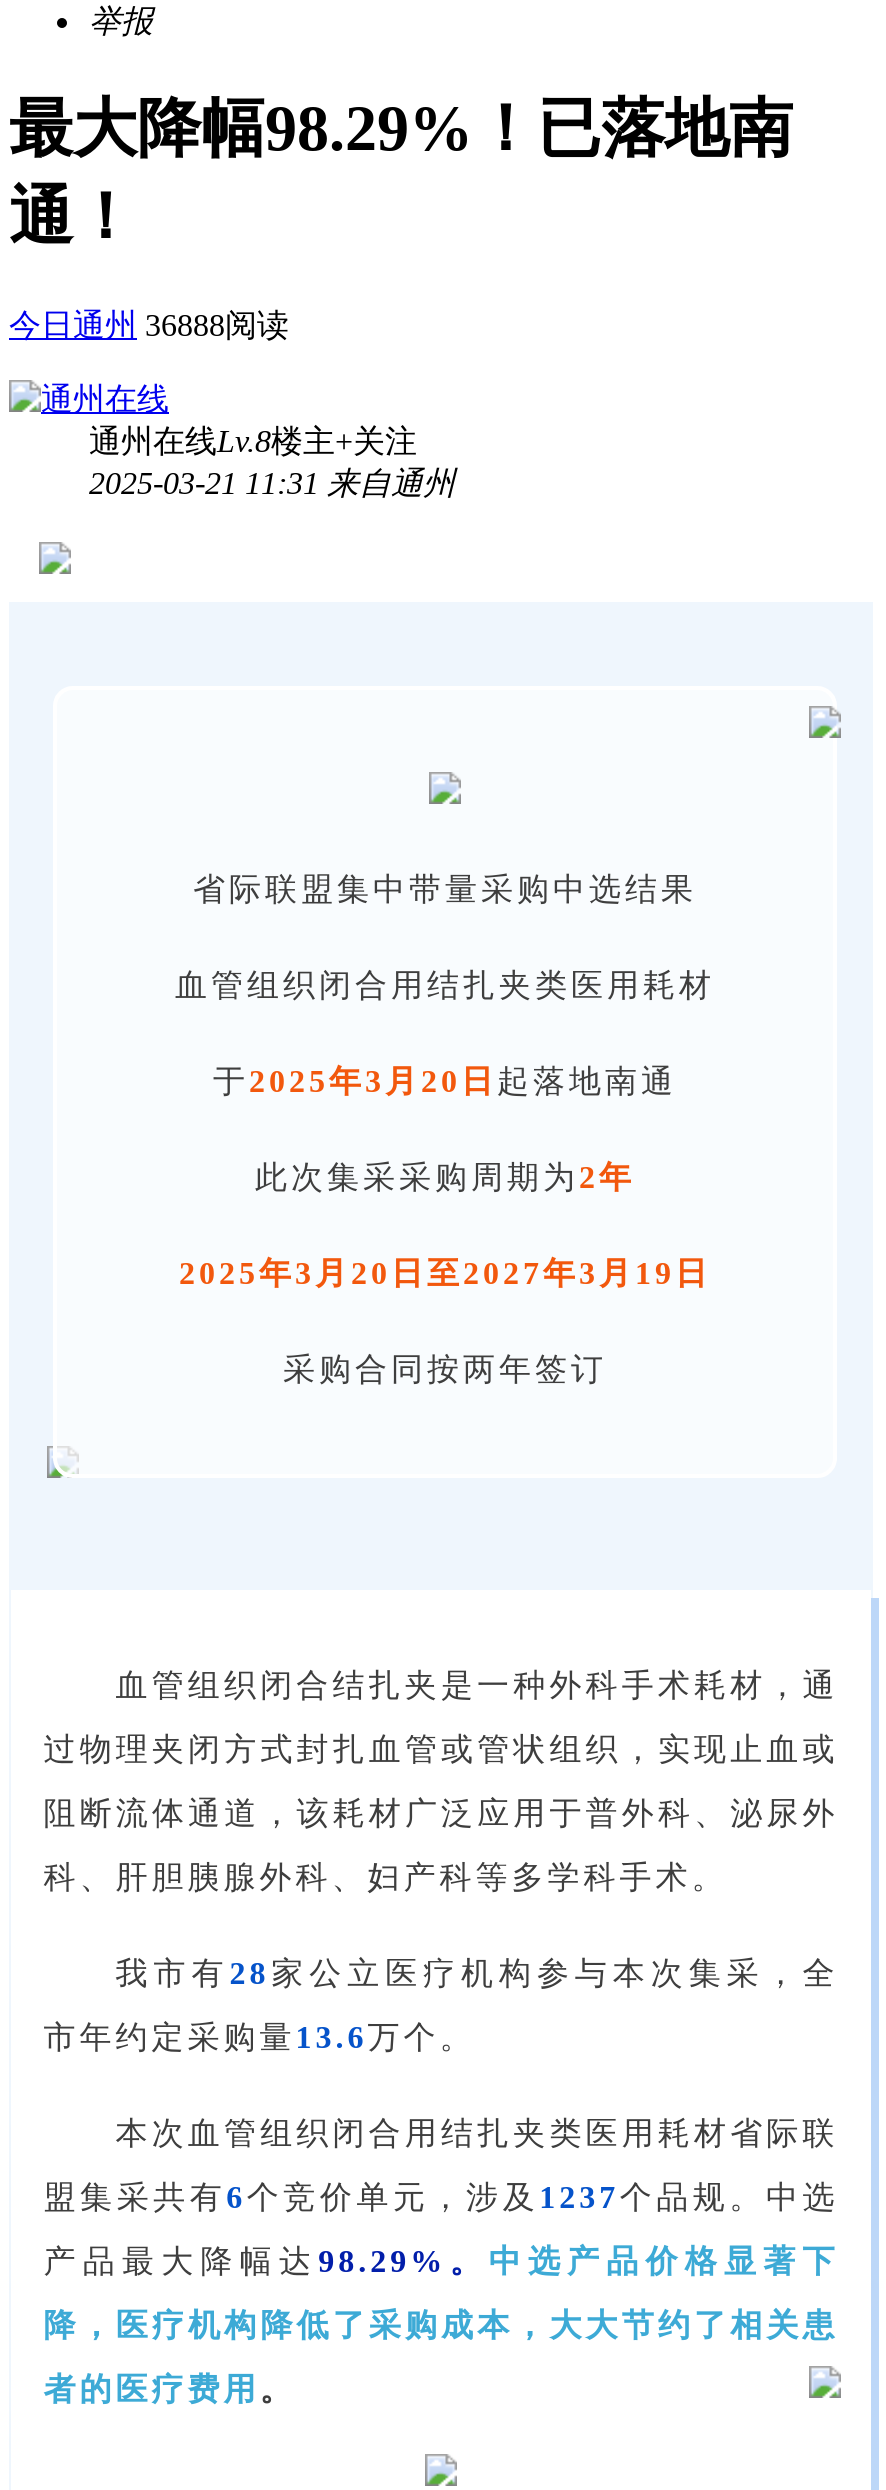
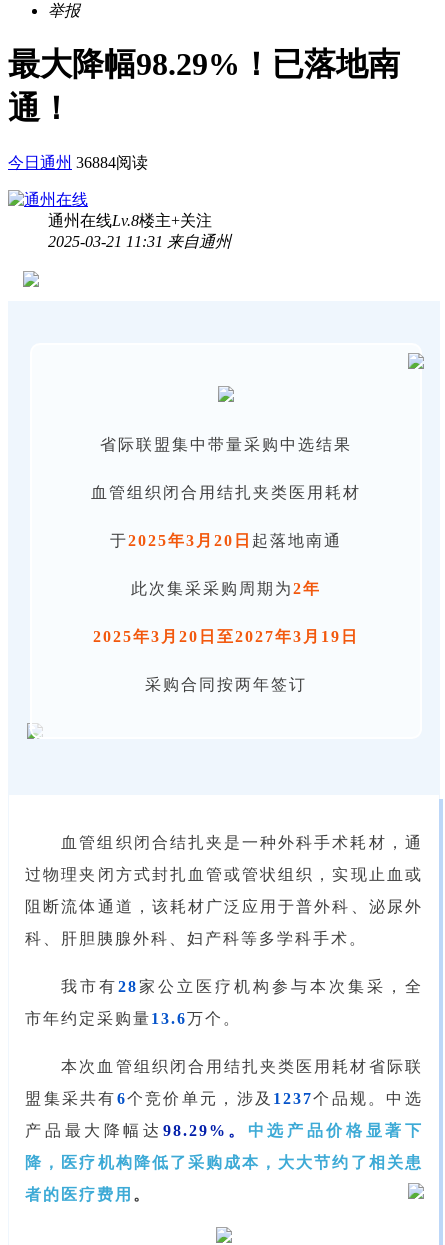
- 今日通州 36888阅读
+ 今日通州 36884阅读
